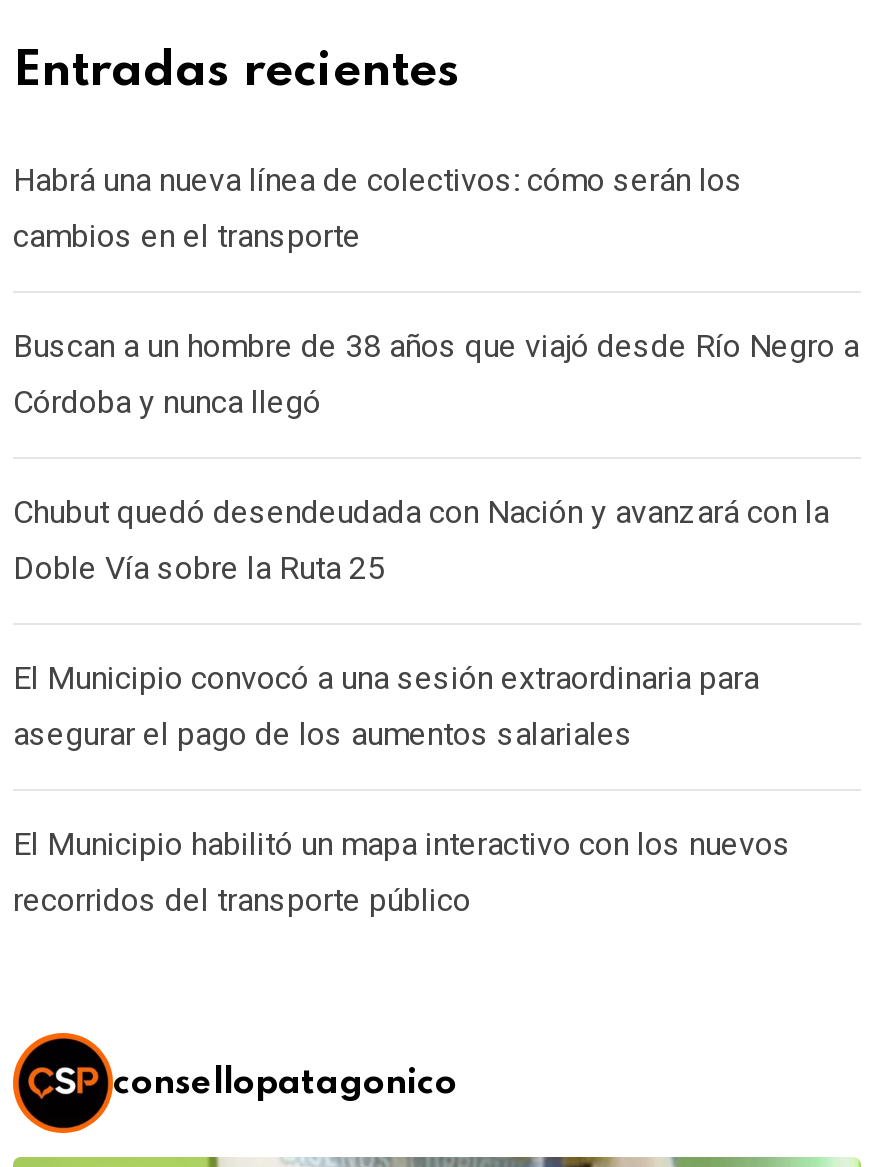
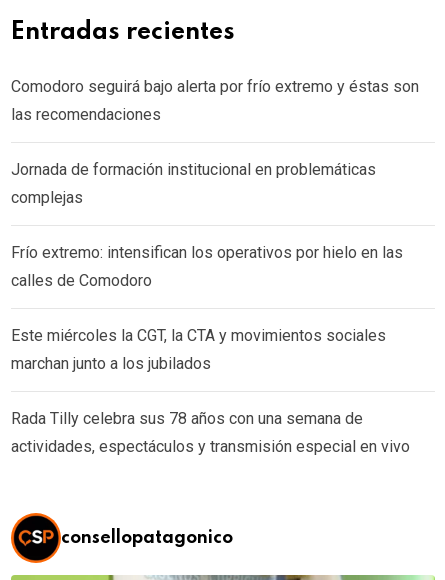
- Habrá una nueva línea de colectivos: cómo serán los
+ Comodoro seguirá bajo alerta por frío extremo y éstas son

- cambios en el transporte
+ las recomendaciones

- Buscan a un hombre de 38 años que viajó desde Río Negro a
+ Jornada de formación institucional en problemáticas

- Córdoba y nunca llegó
+ complejas

- Chubut quedó desendeudada con Nación y avanzará con la
+ Frío extremo: intensifican los operativos por hielo en las

- Doble Vía sobre la Ruta 25
+ calles de Comodoro

- El Municipio convocó a una sesión extraordinaria para
+ Este miércoles la CGT, la CTA y movimientos sociales

- asegurar el pago de los aumentos salariales
+ marchan junto a los jubilados

- El Municipio habilitó un mapa interactivo con los nuevos
+ Rada Tilly celebra sus 78 años con una semana de

- recorridos del transporte público
+ actividades, espectáculos y transmisión especial en vivo
